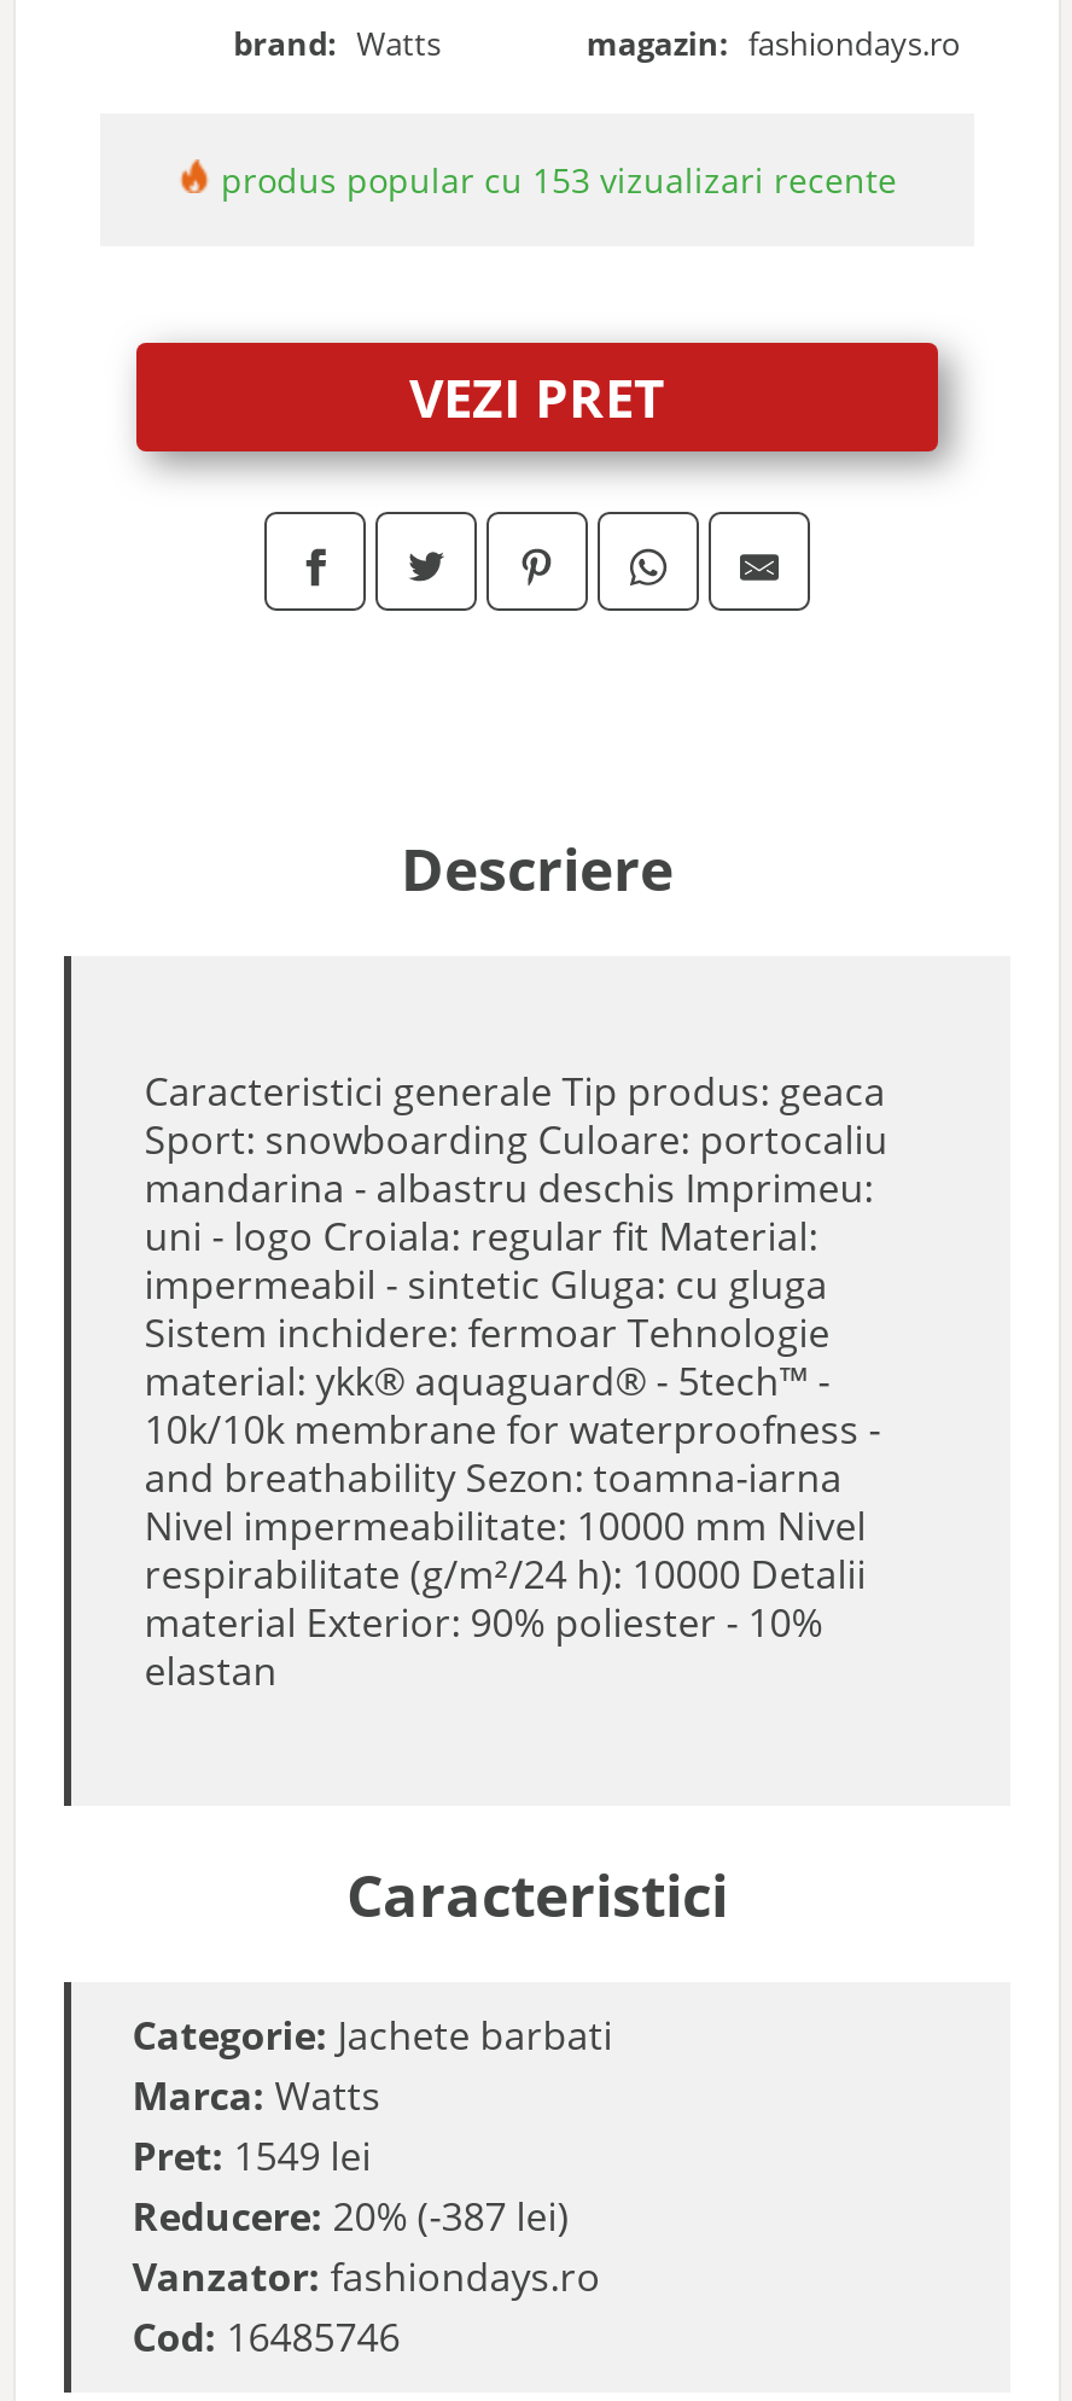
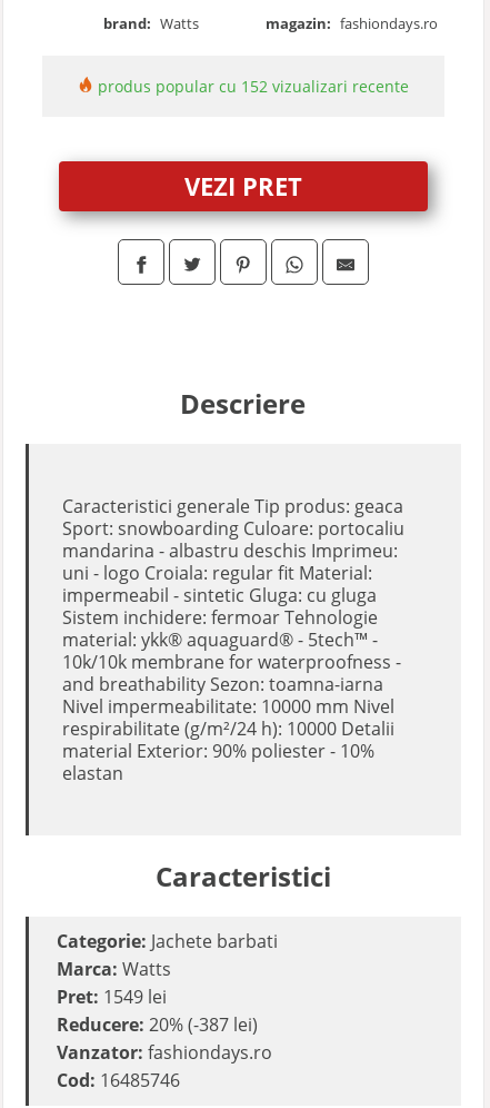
- produs popular cu 153 vizualizari recente
+ produs popular cu 152 vizualizari recente
